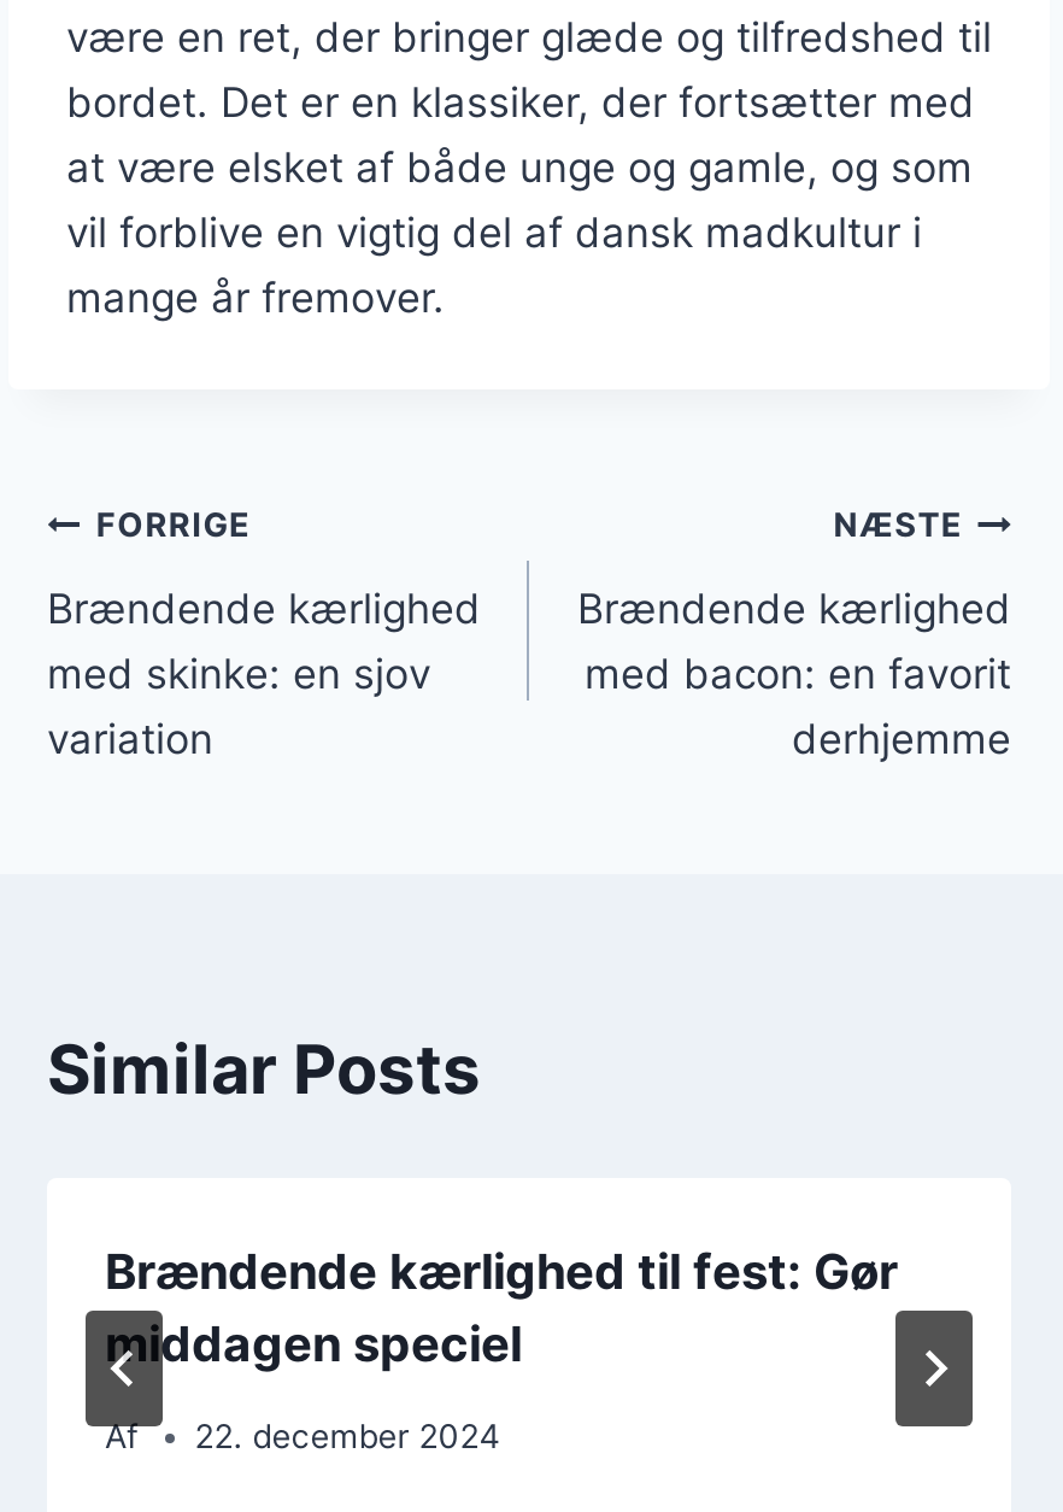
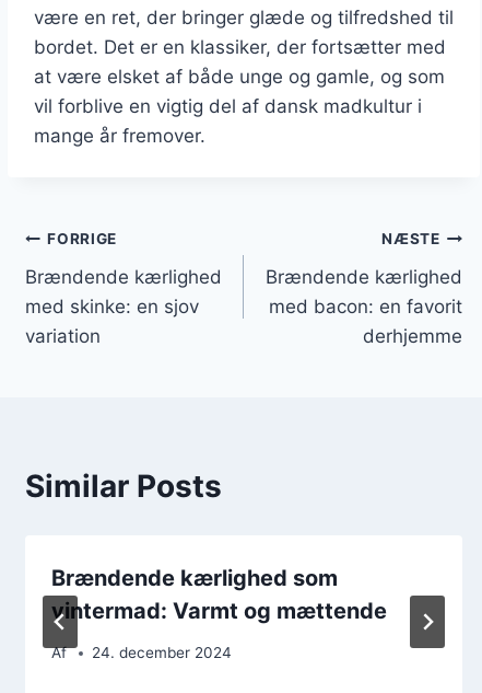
- Brændende kærlighed til fest: Gør
- middagen speciel
+ Brændende kærlighed som
+ vintermad: Varmt og mættende

- 22. december 2024
+ 24. december 2024
